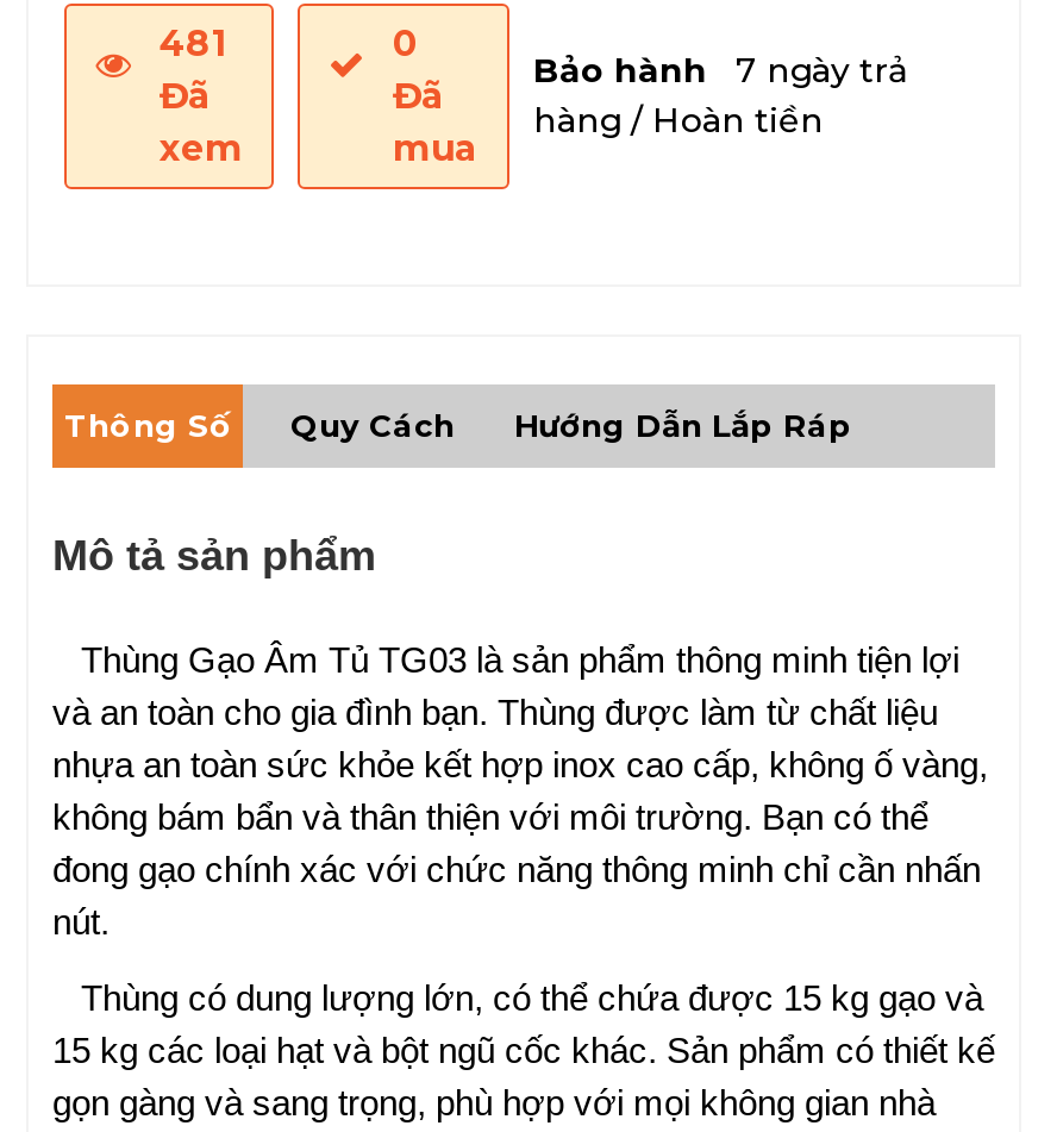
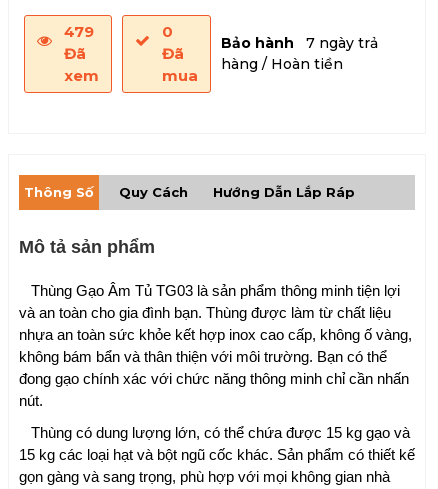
- 481
+ 479
